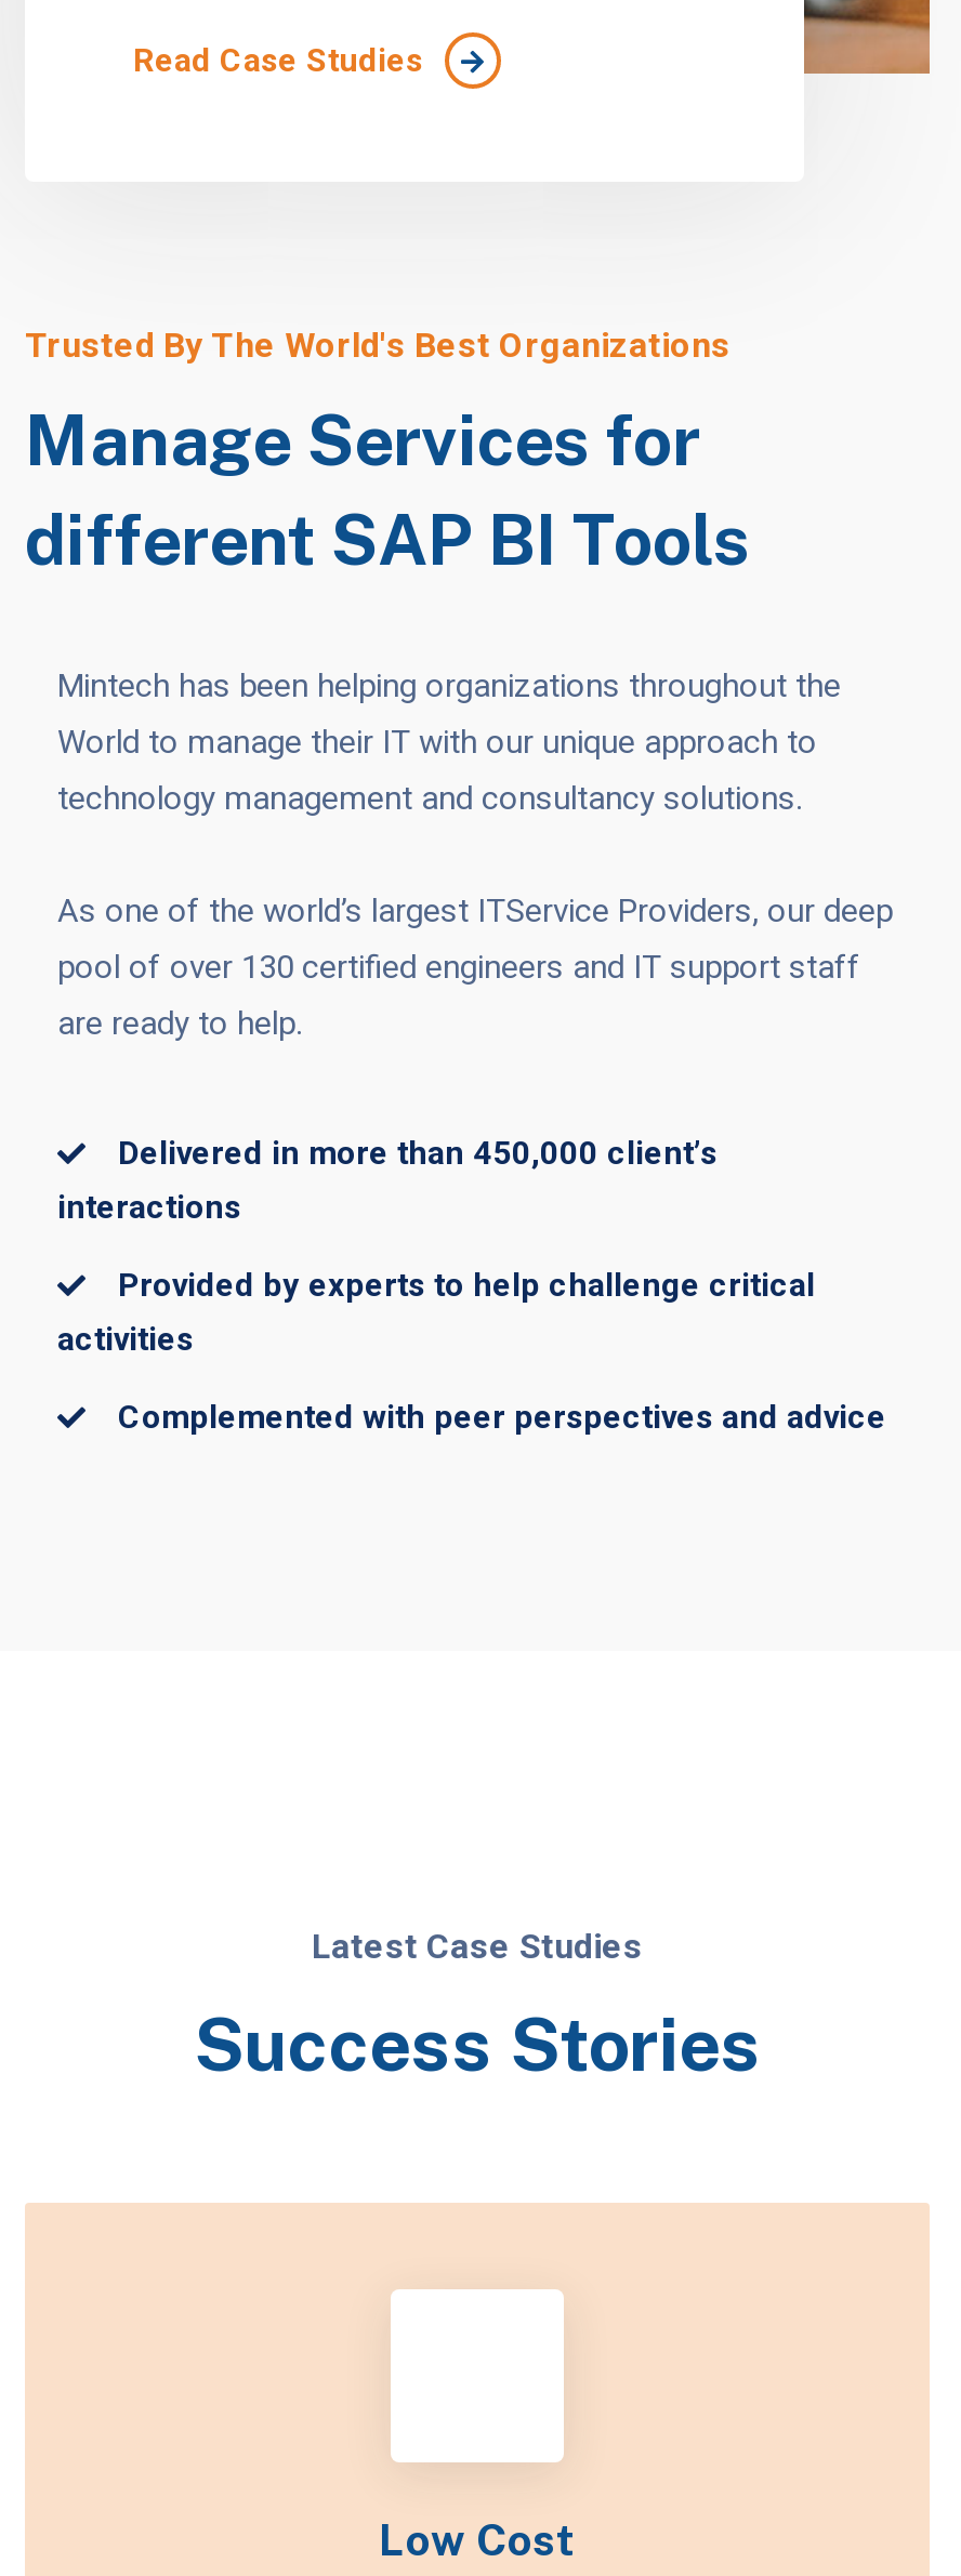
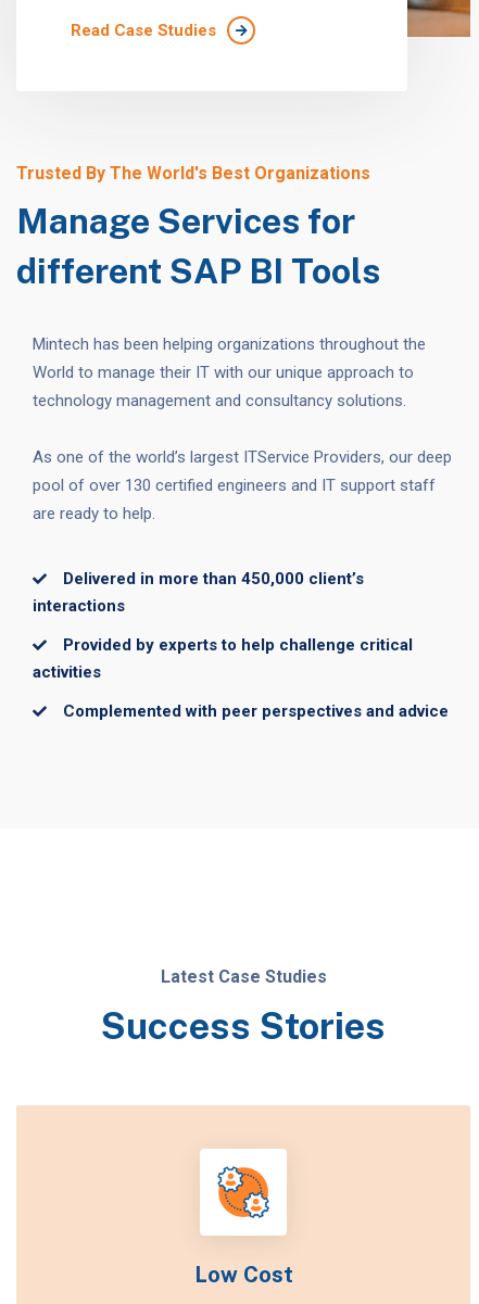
+ [image]
